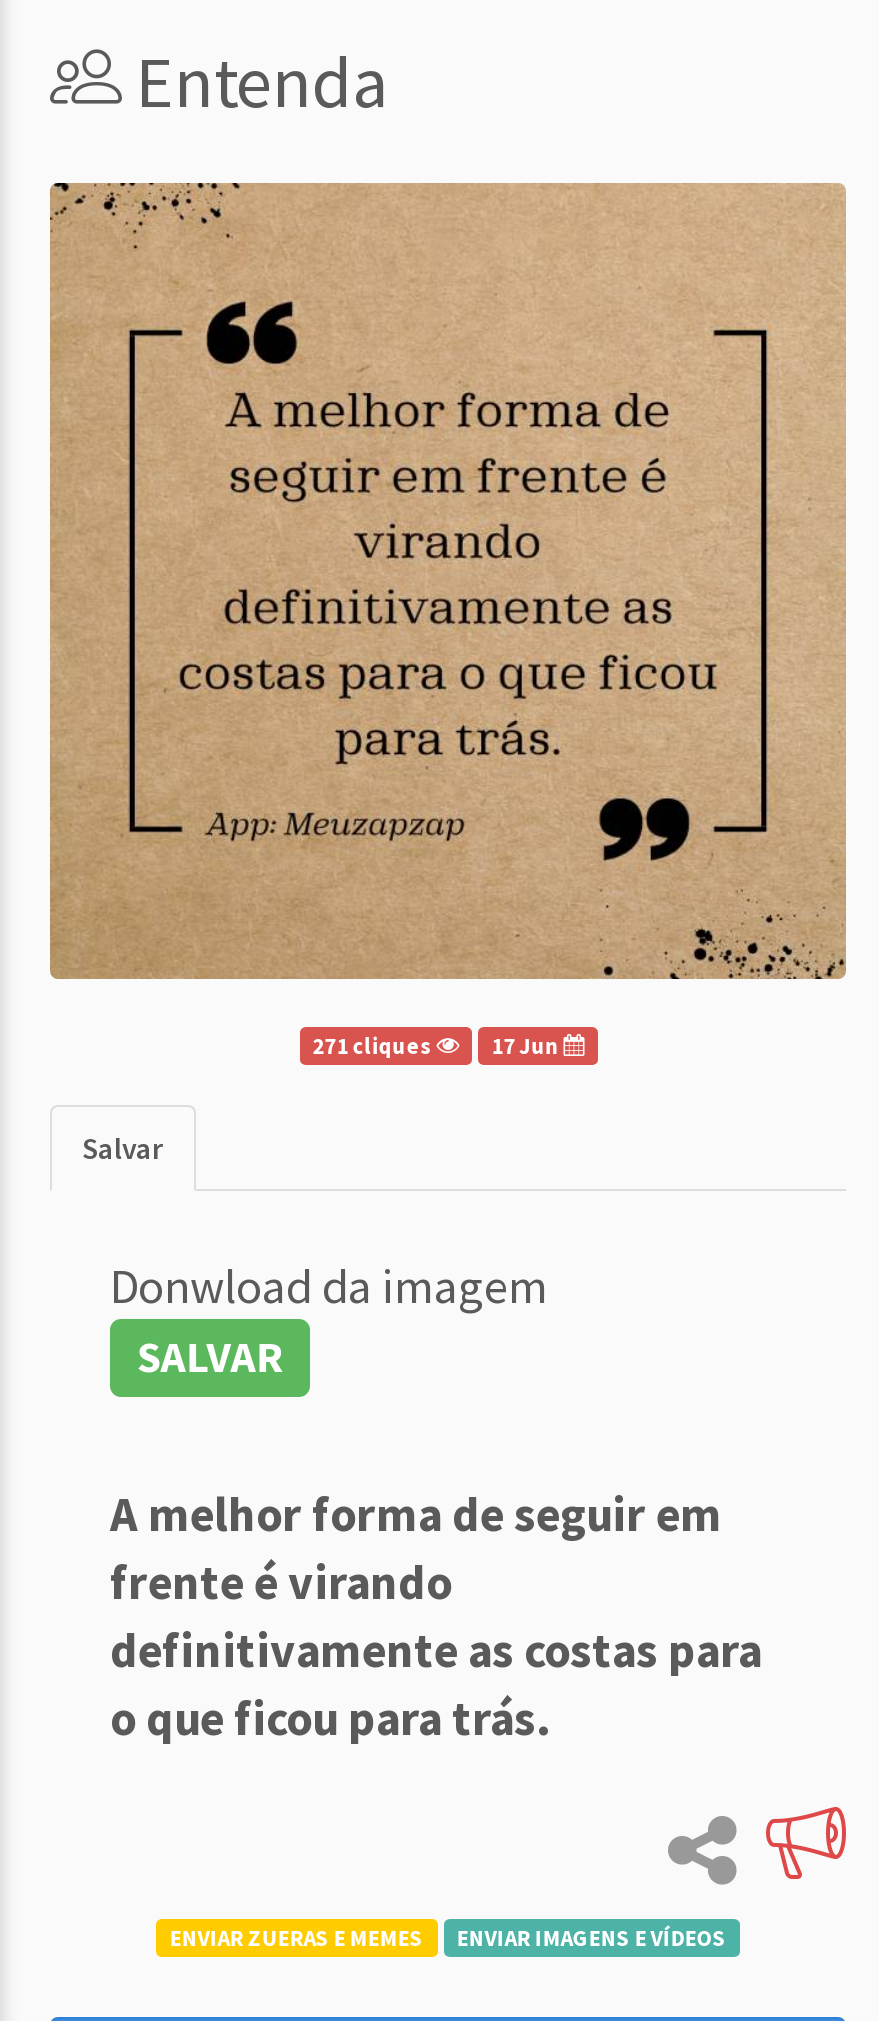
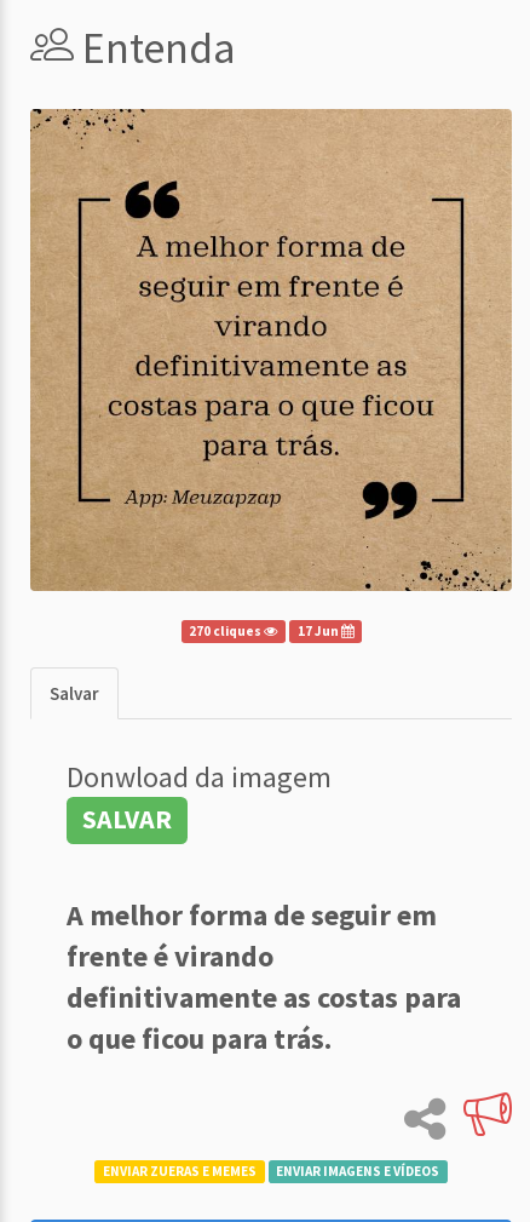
- 271 cliques
+ 270 cliques
